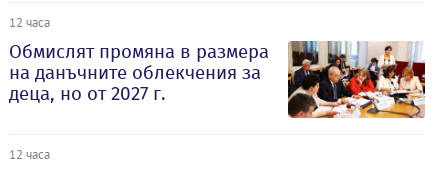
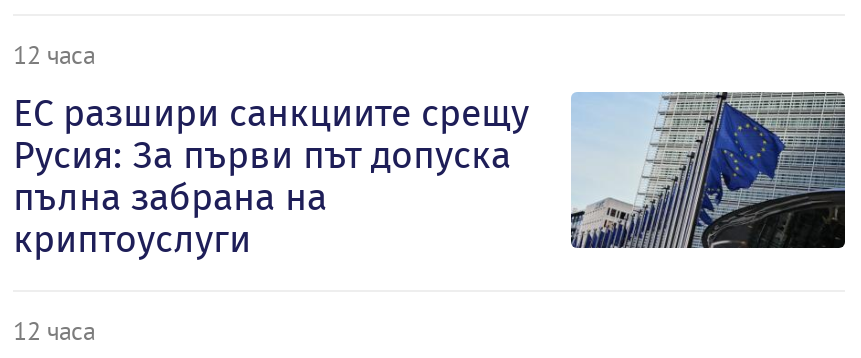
- [image]
- Обмислят промяна в размера
- на данъчните облекчения за
- деца, но от 2027 г.
+ [image]
+ ЕС разшири санкциите срещу
+ Русия: За първи път допуска
+ пълна забрана на
+ криптоуслуги
